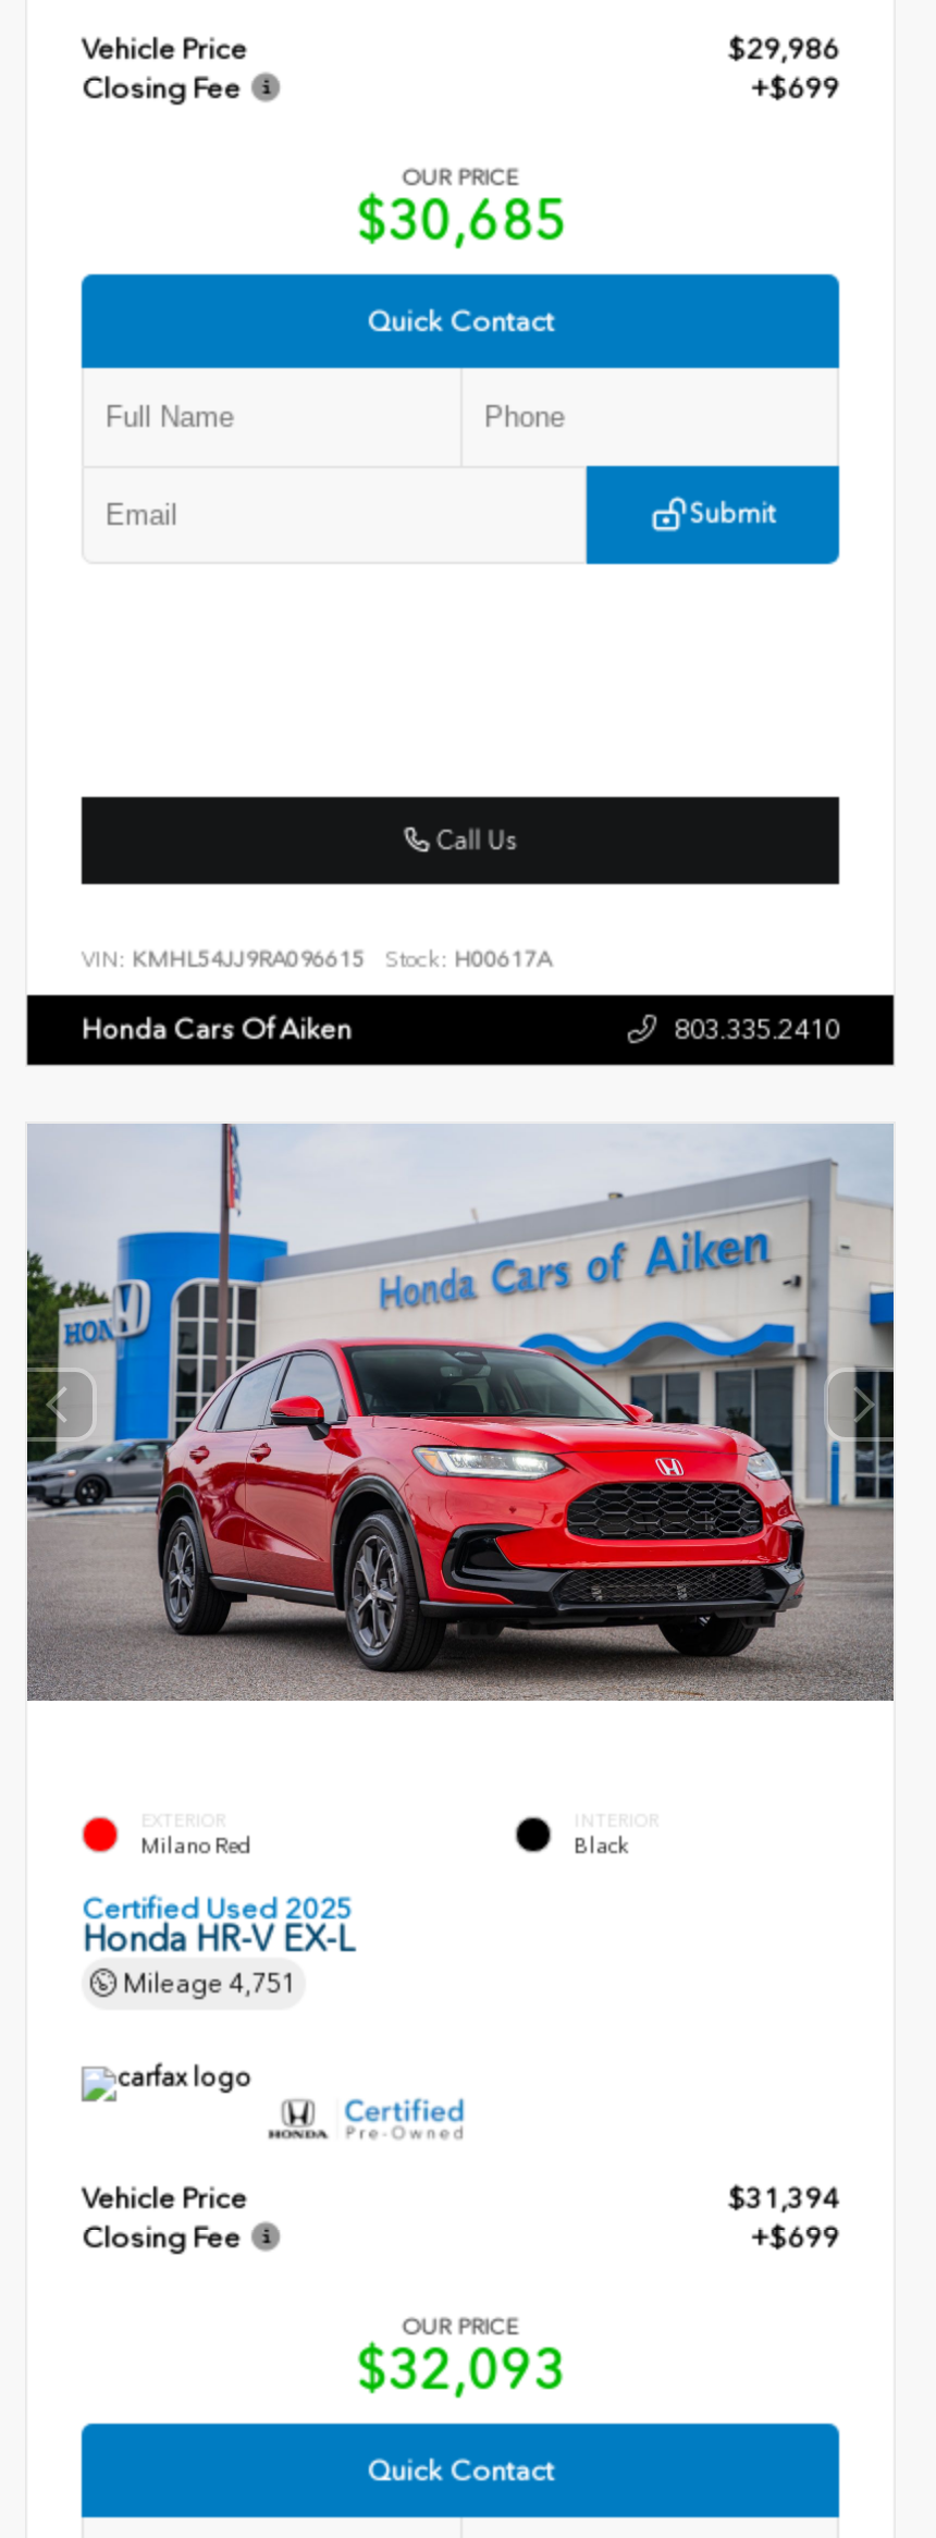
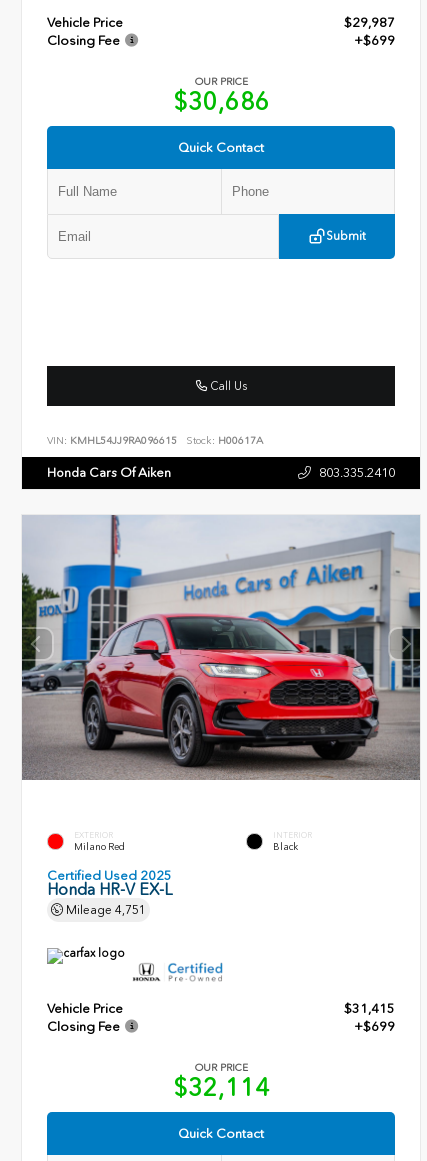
- $29,986
+ $29,987

- $30,685
+ $30,686

- $31,394
+ $31,415

- $32,093
+ $32,114
